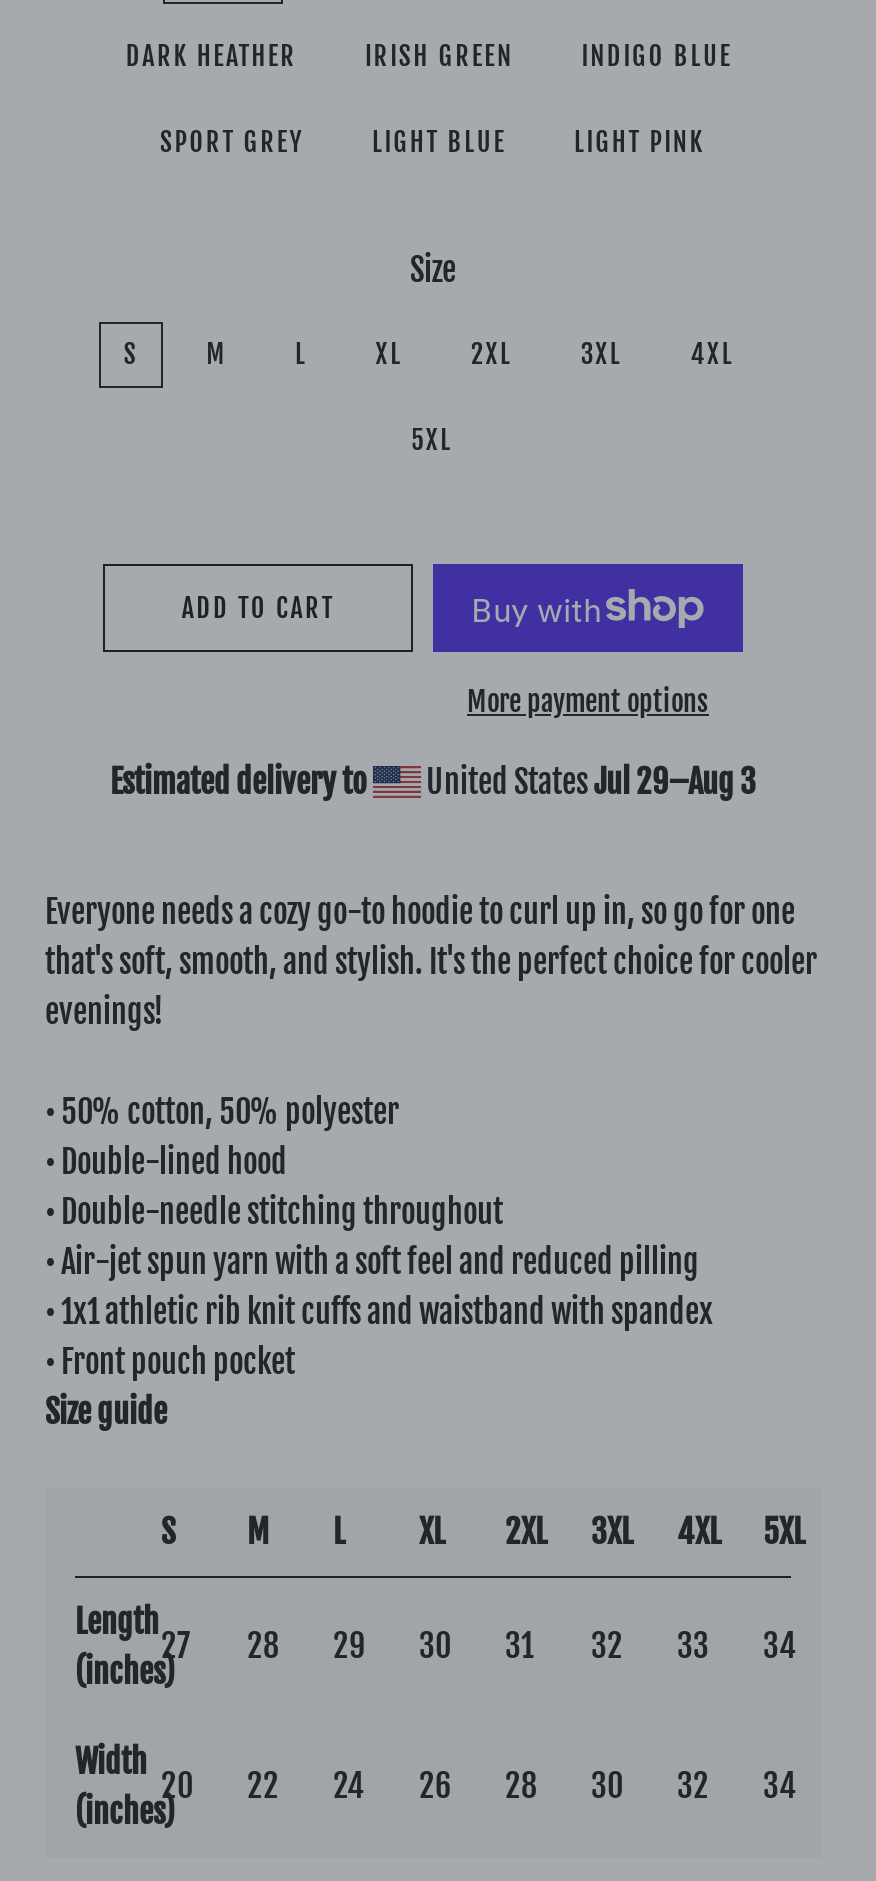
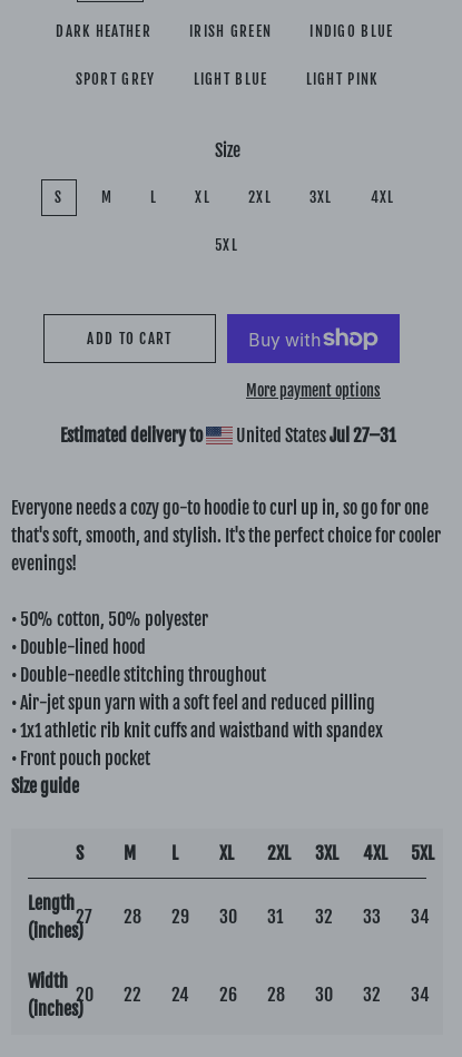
- United StatesJul 29–Aug 3
+ United StatesJul 27–31
